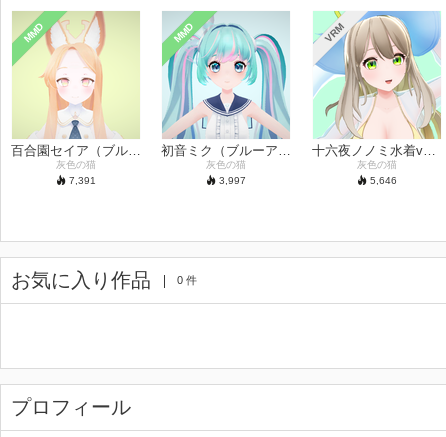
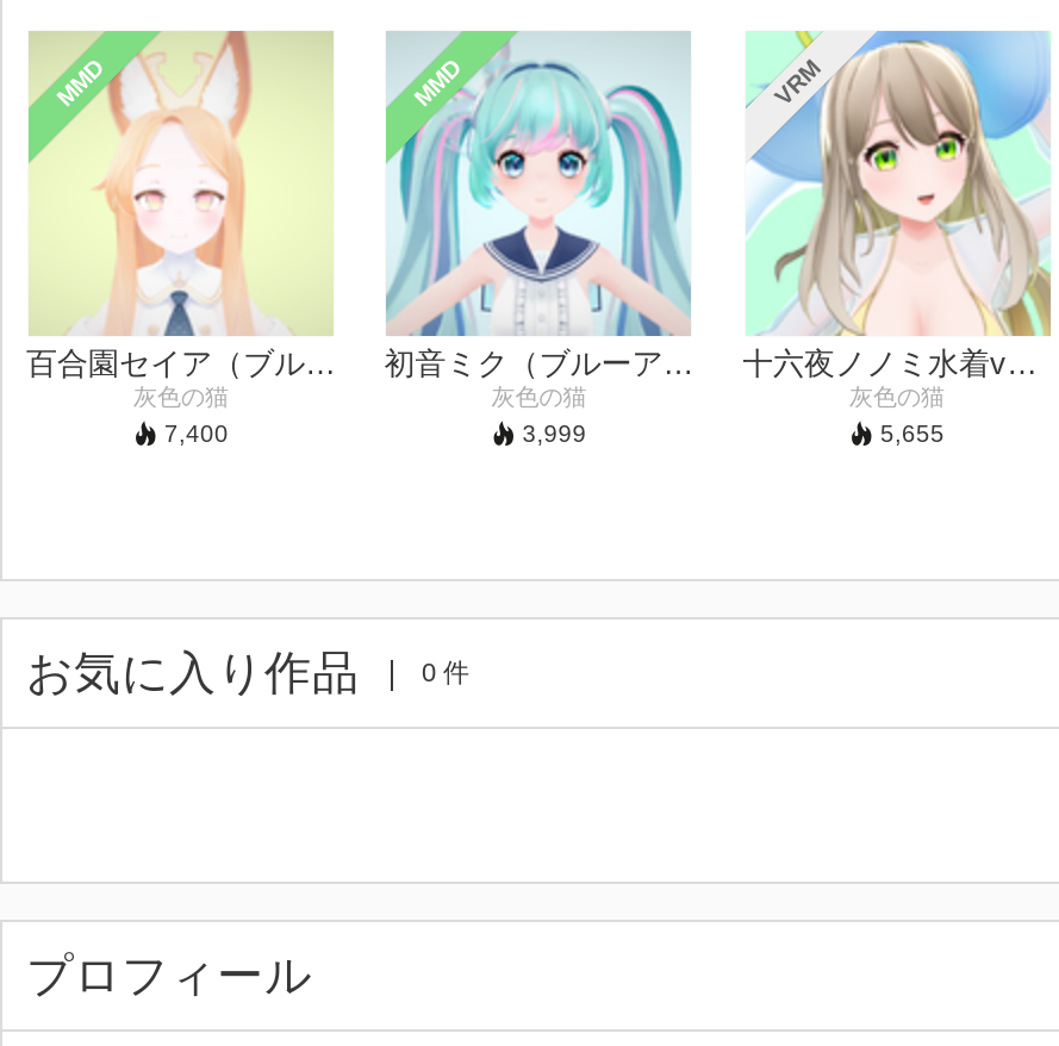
- 7,391
+ 7,400

- 3,997
+ 3,999

- 5,646
+ 5,655
